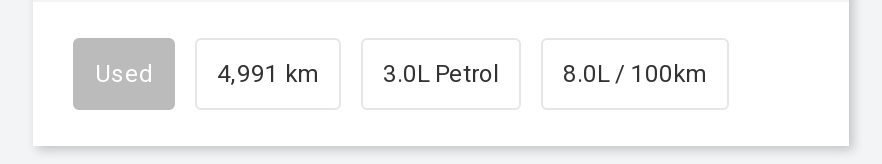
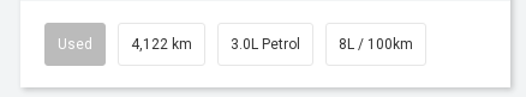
- 4,991 km
+ 4,122 km

- 8.0L / 100km
+ 8L / 100km
